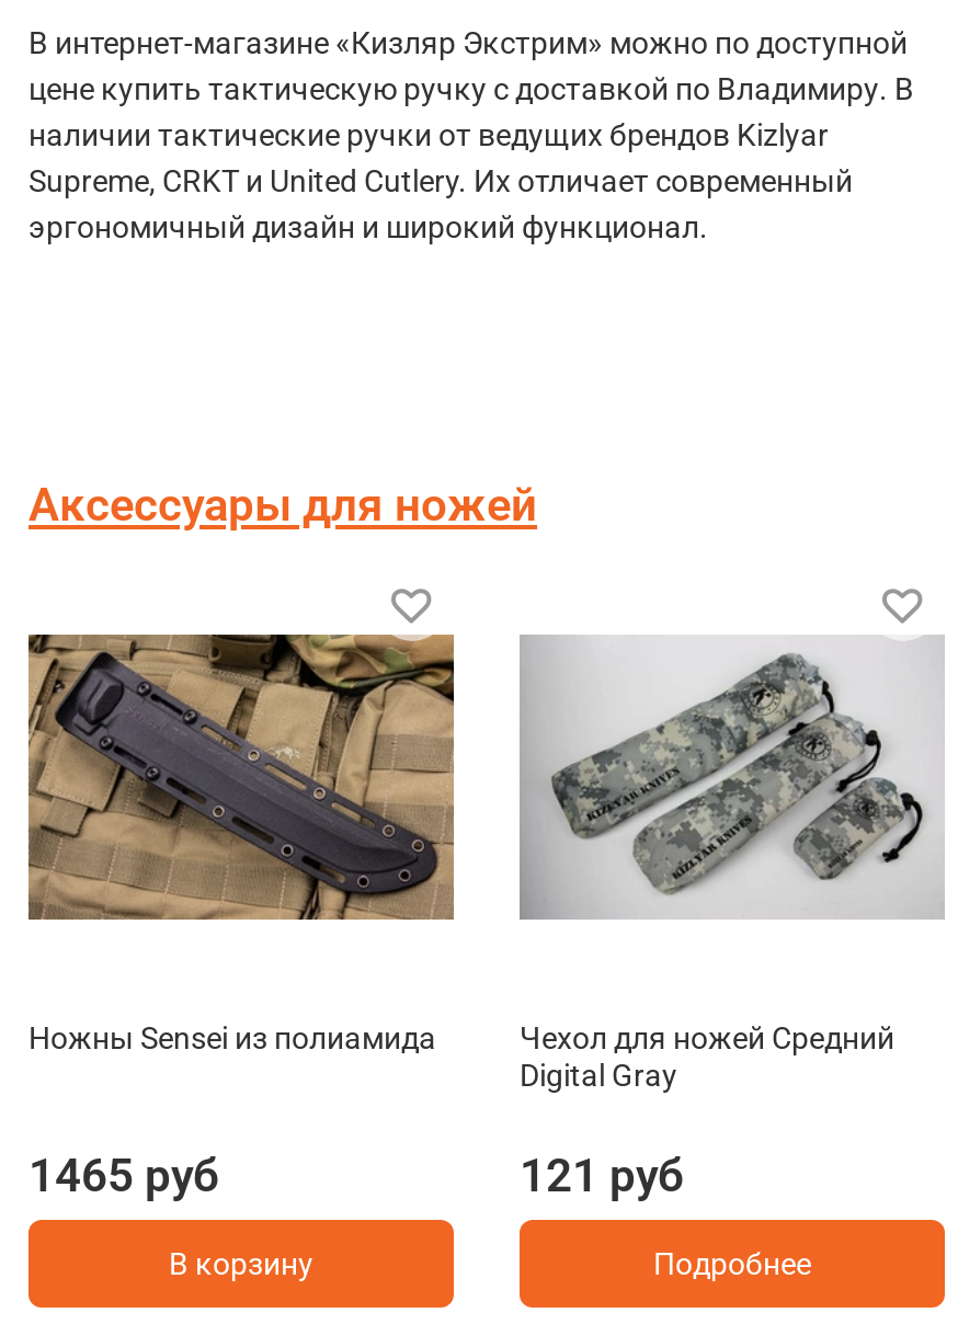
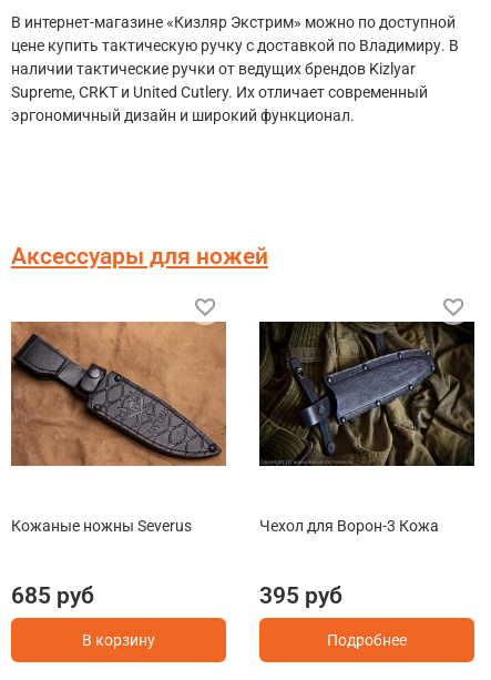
- [image]
+ [image]

- [image]
+ [image]

- Ножны Sensei из полиамида
+ Кожаные ножны Severus

- Чехол для ножей Средний
- Digital Gray
+ Чехол для Ворон-3 Кожа

- 1465 руб
+ 685 руб

- 121 руб
+ 395 руб
